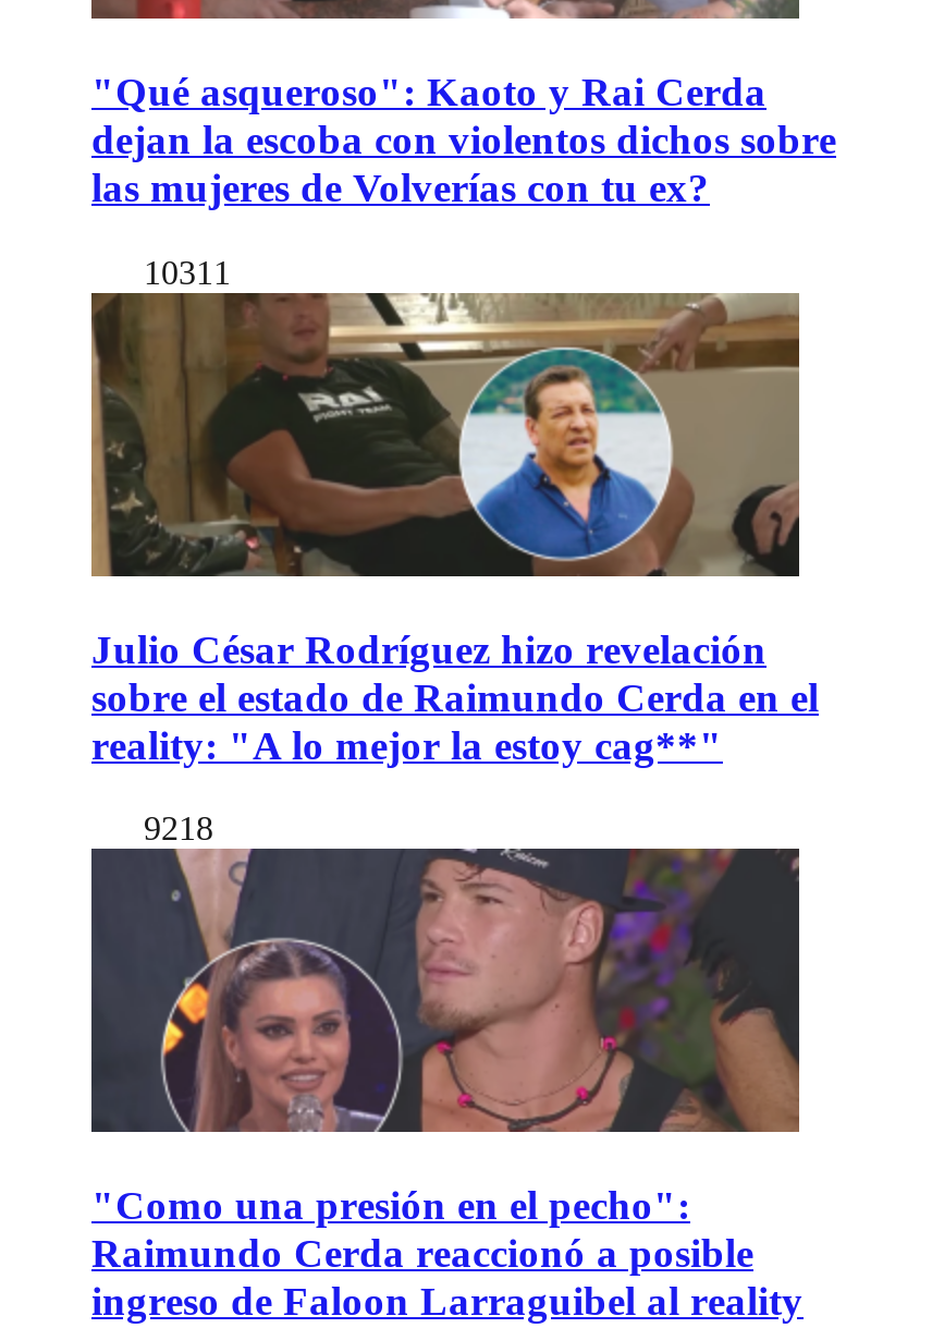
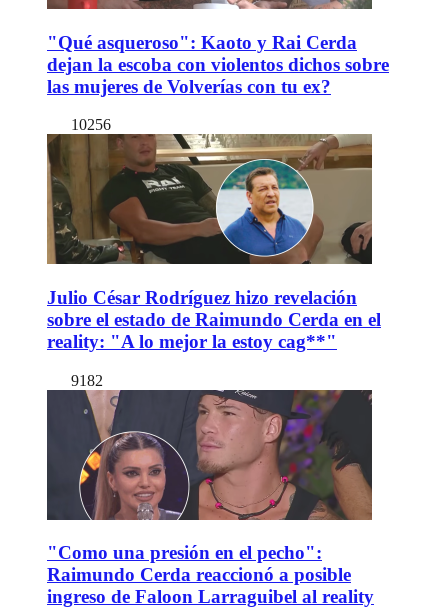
- 10311
+ 10256

- 9218
+ 9182
